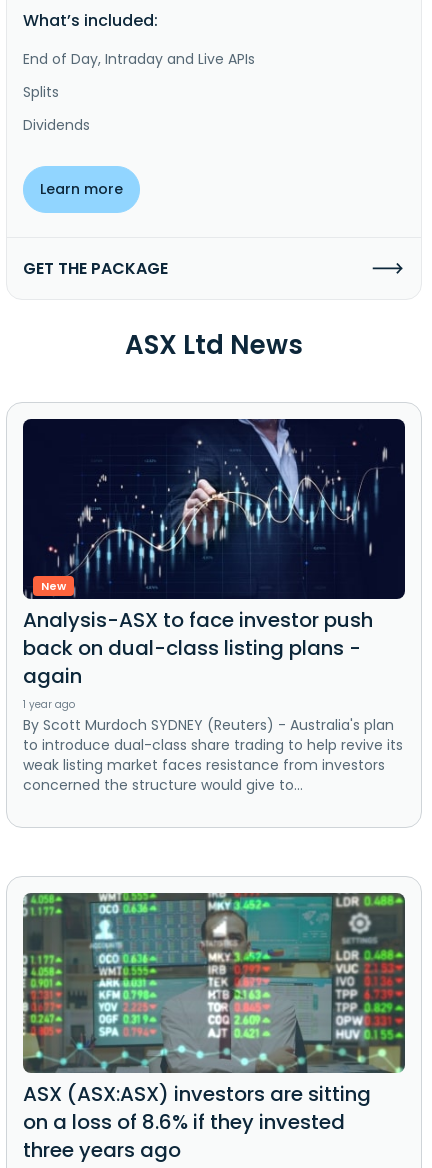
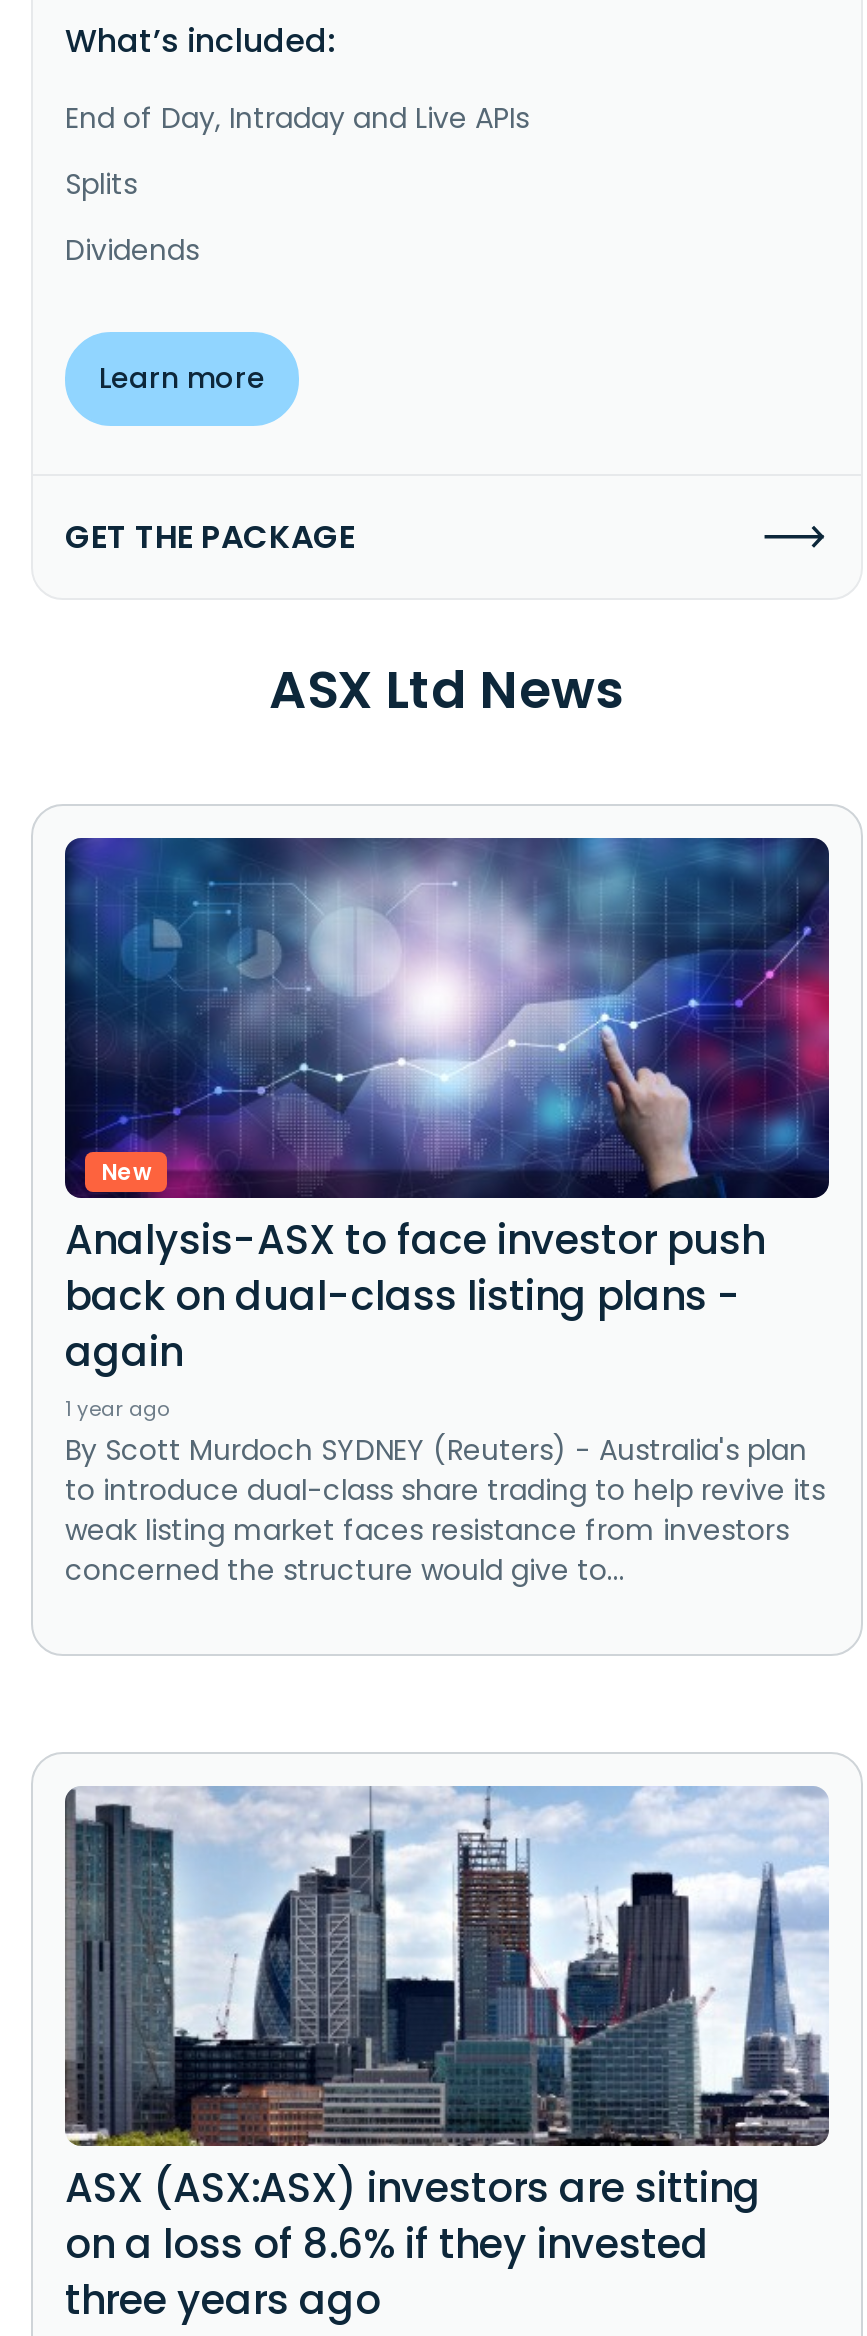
- [image]
+ [image]

- [image]
+ [image]
